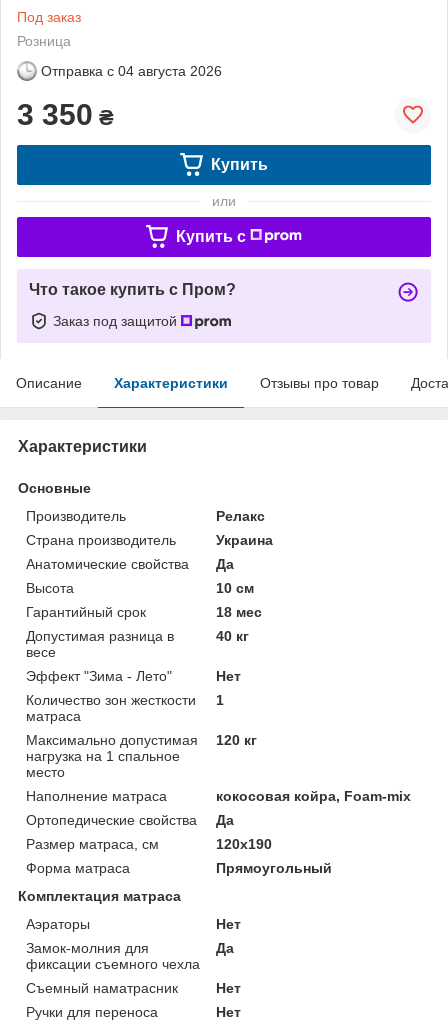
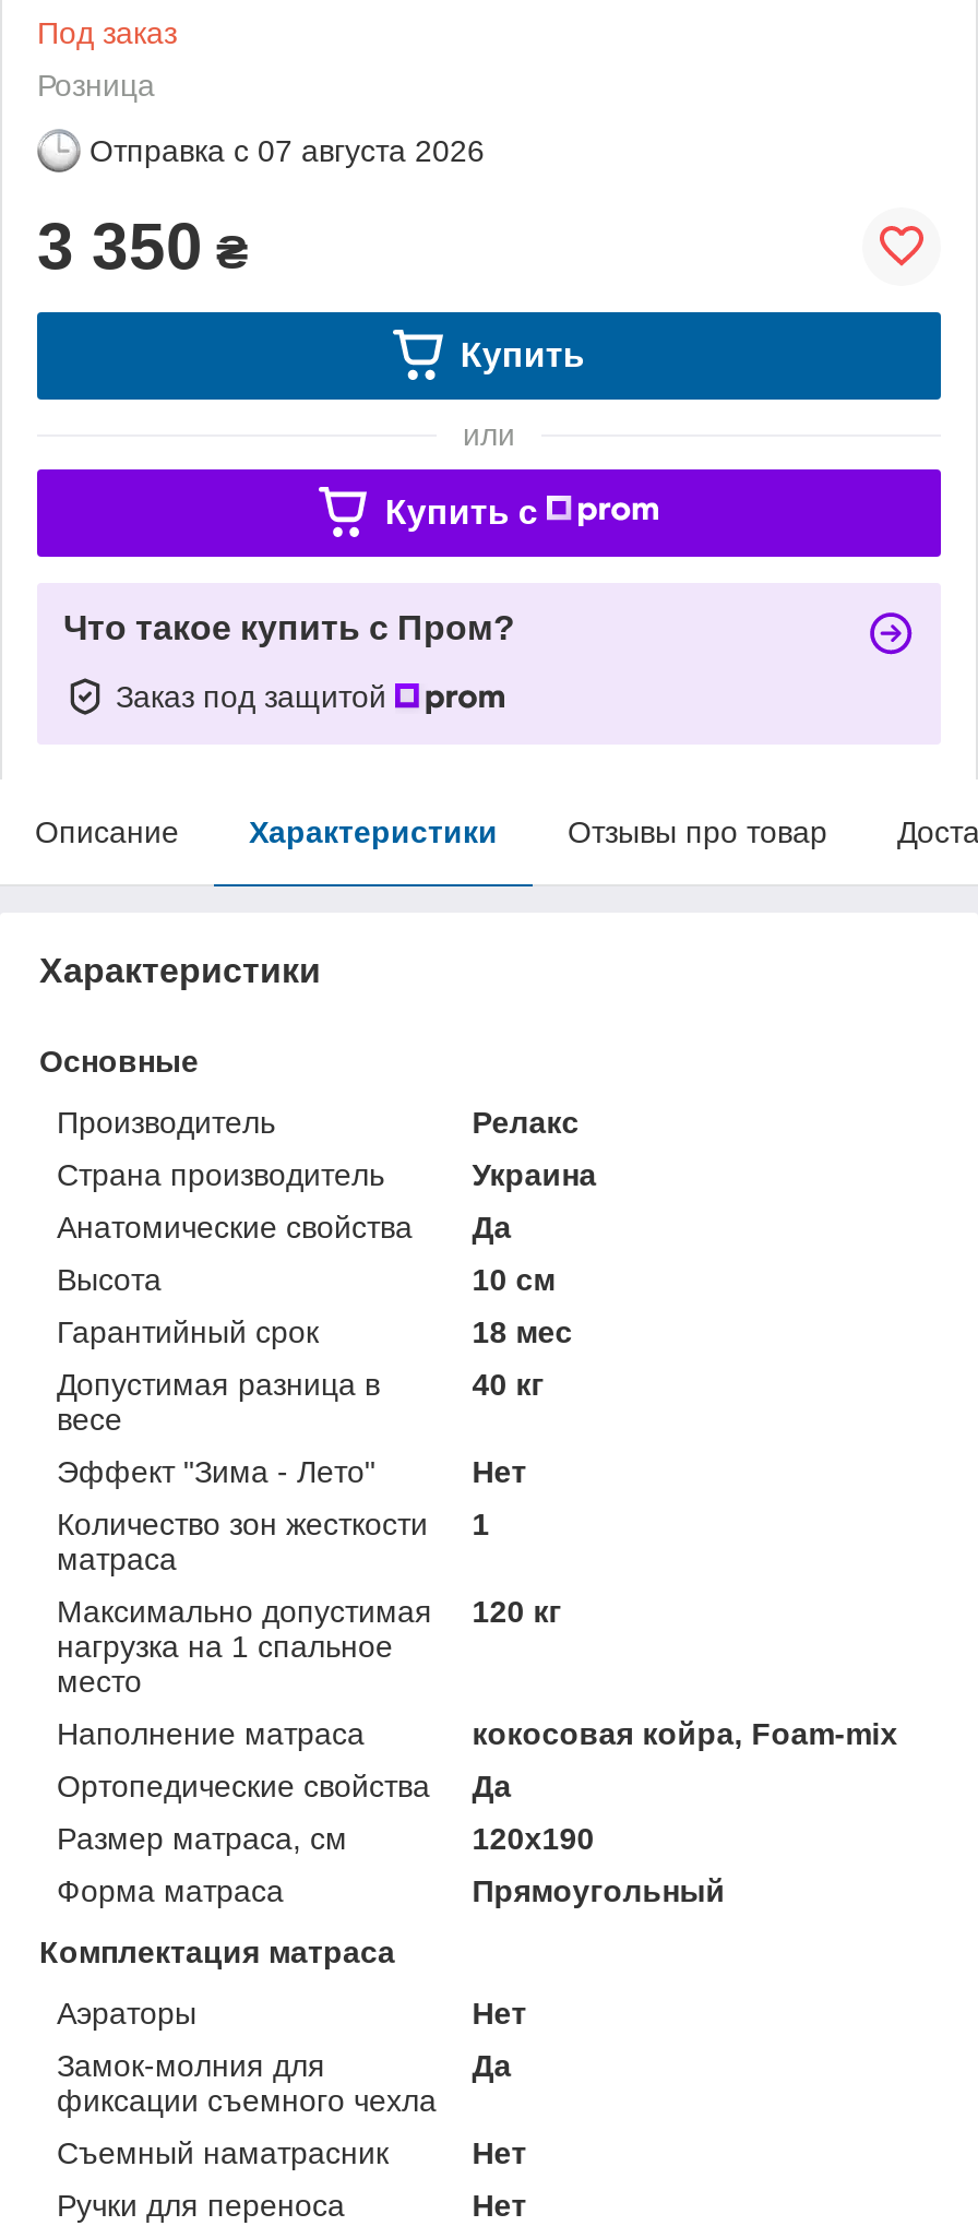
- Отправка с 04 августа 2026
+ Отправка с 07 августа 2026
